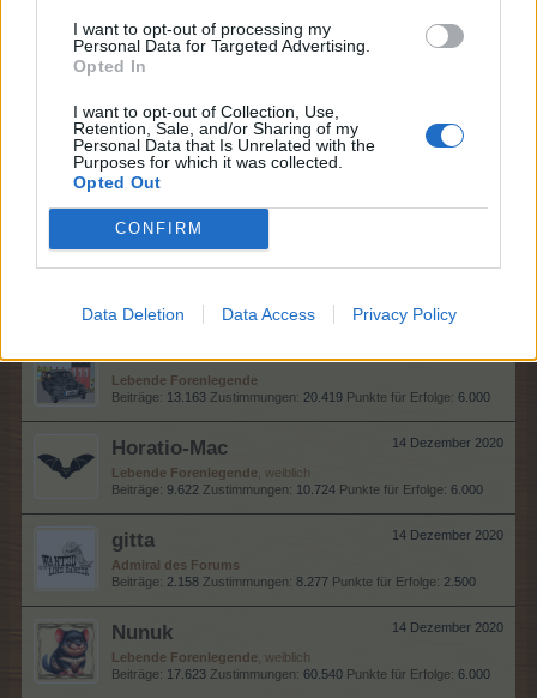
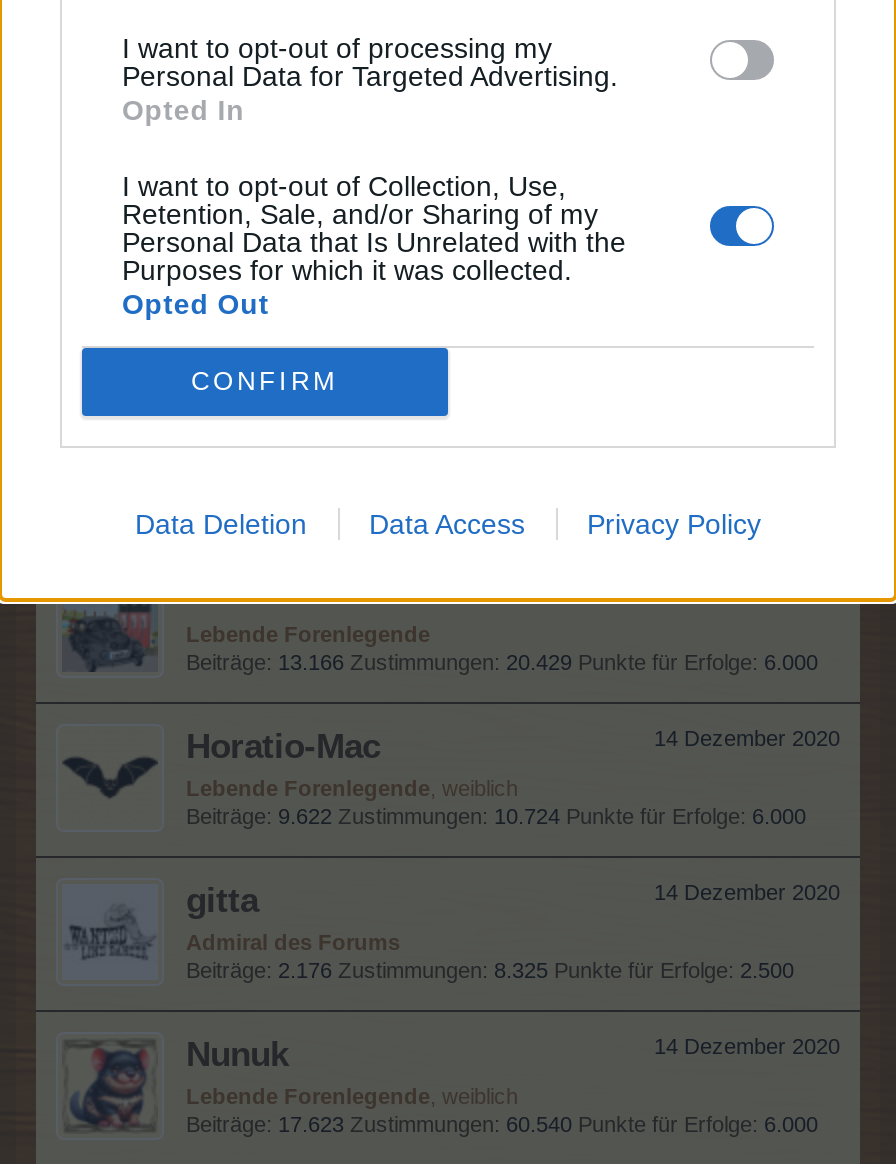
- Beiträge: 13.163 Zustimmungen: 20.419 Punkte für Erfolge: 6.000
+ Beiträge: 13.166 Zustimmungen: 20.429 Punkte für Erfolge: 6.000

- Beiträge: 2.158 Zustimmungen: 8.277 Punkte für Erfolge: 2.500
+ Beiträge: 2.176 Zustimmungen: 8.325 Punkte für Erfolge: 2.500
